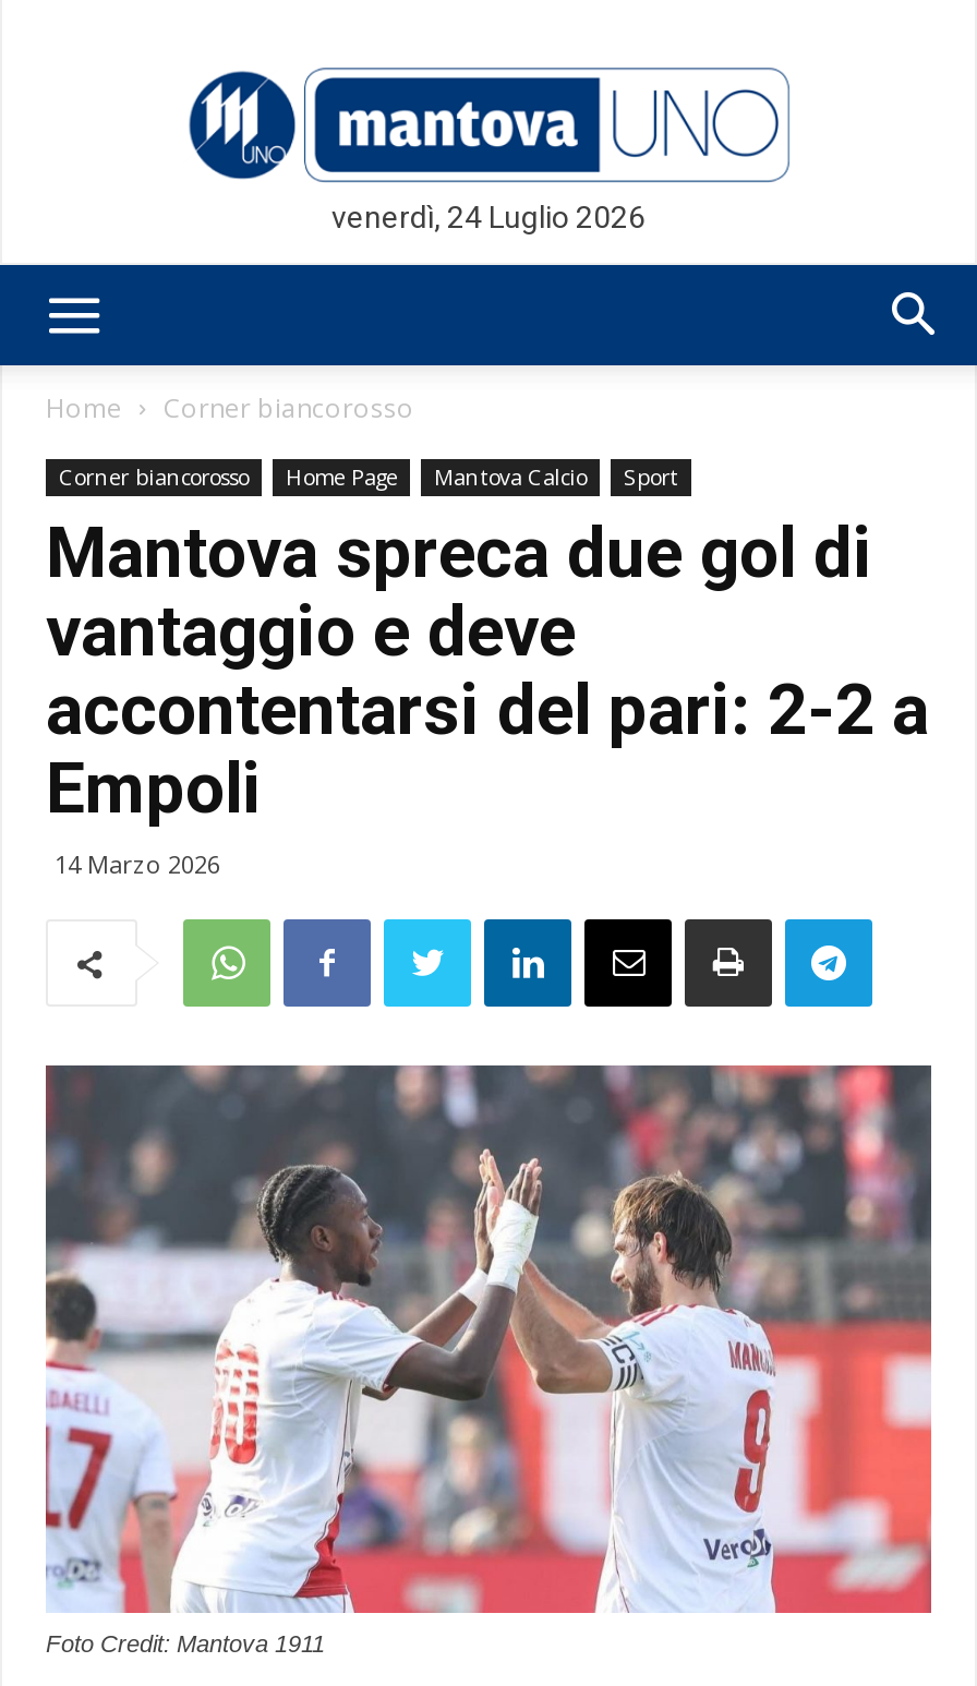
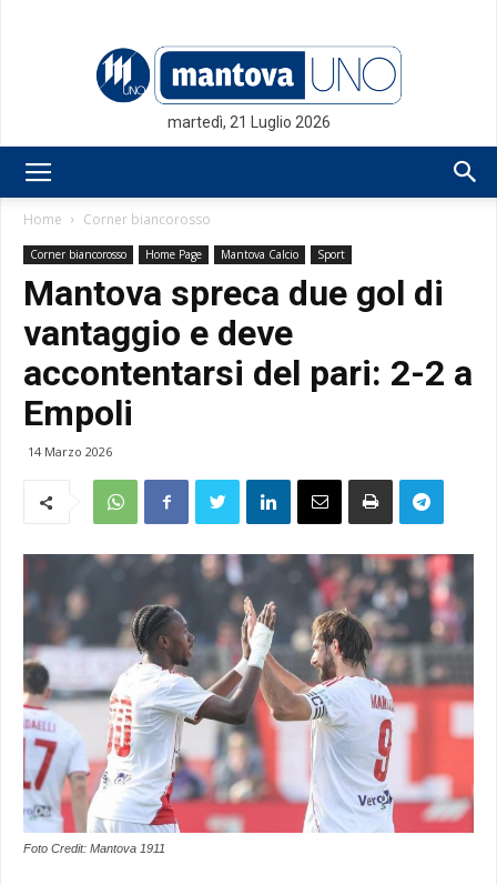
- venerdì, 24 Luglio 2026
+ martedì, 21 Luglio 2026
